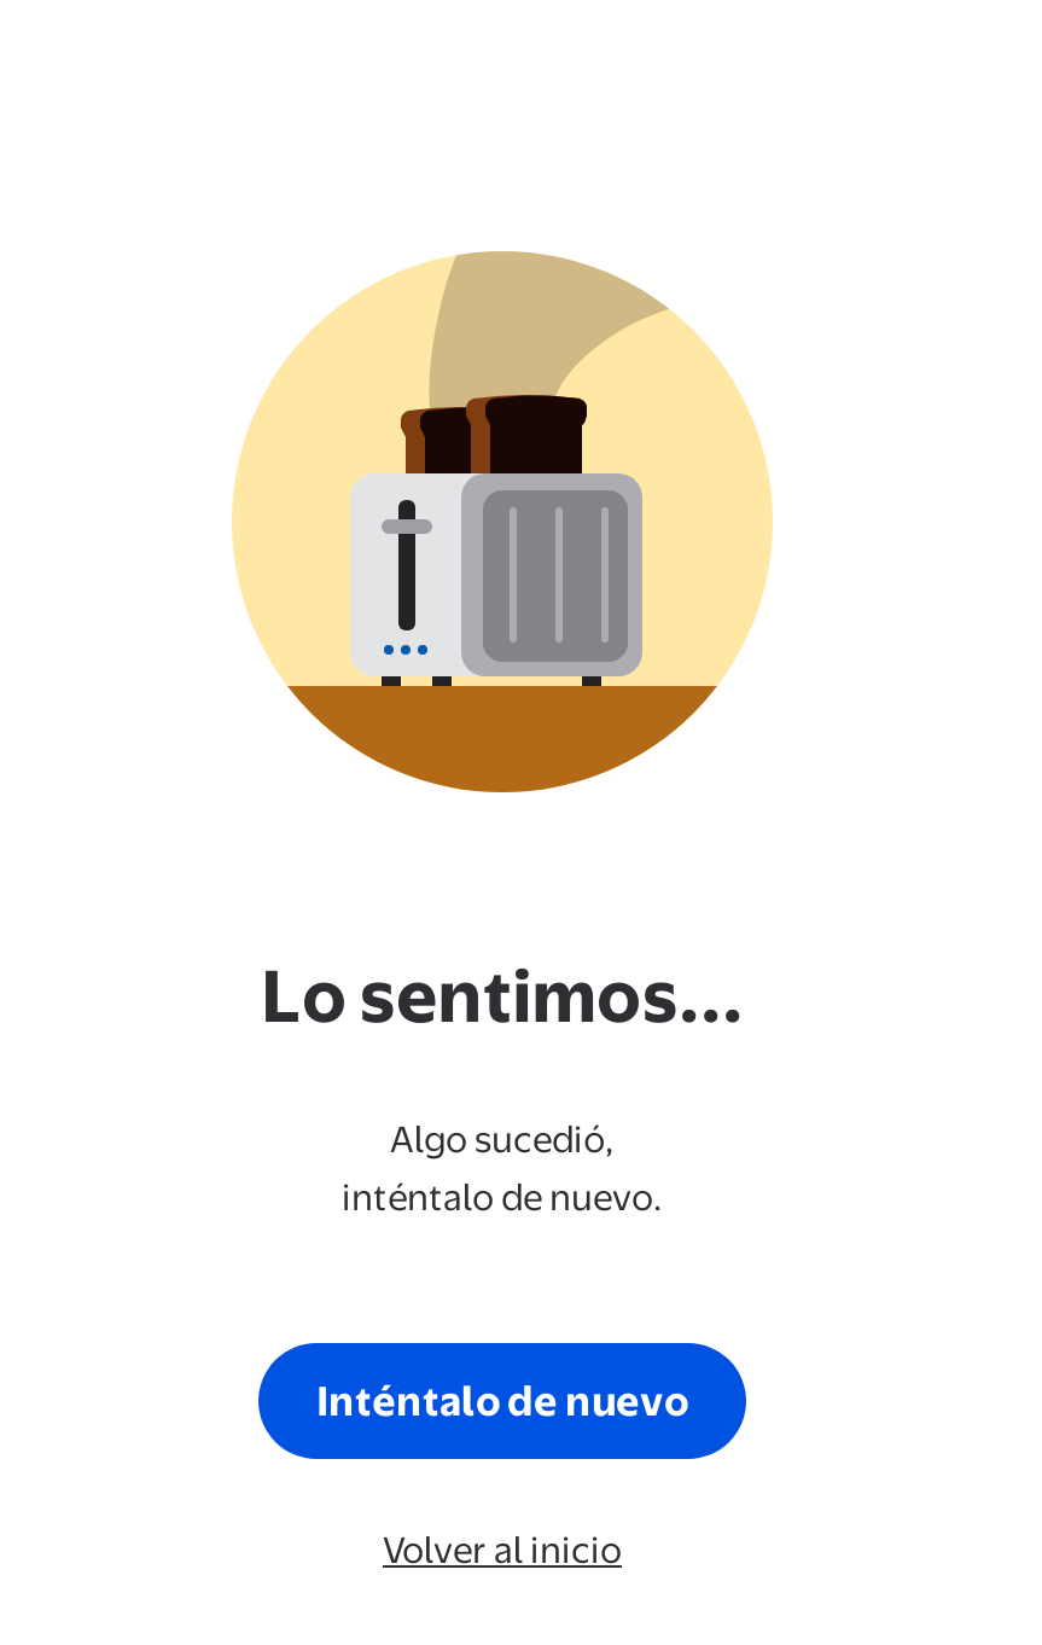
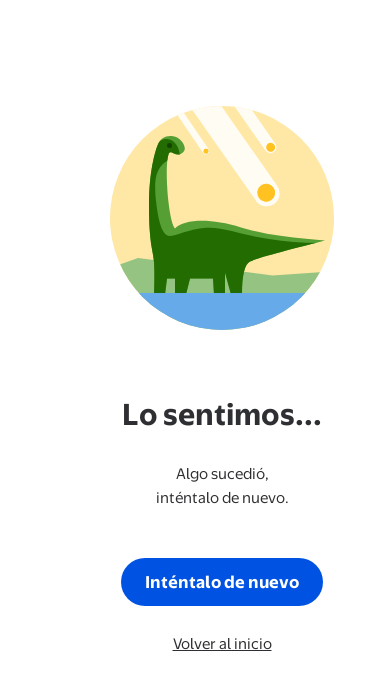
- [image]
+ [image]
